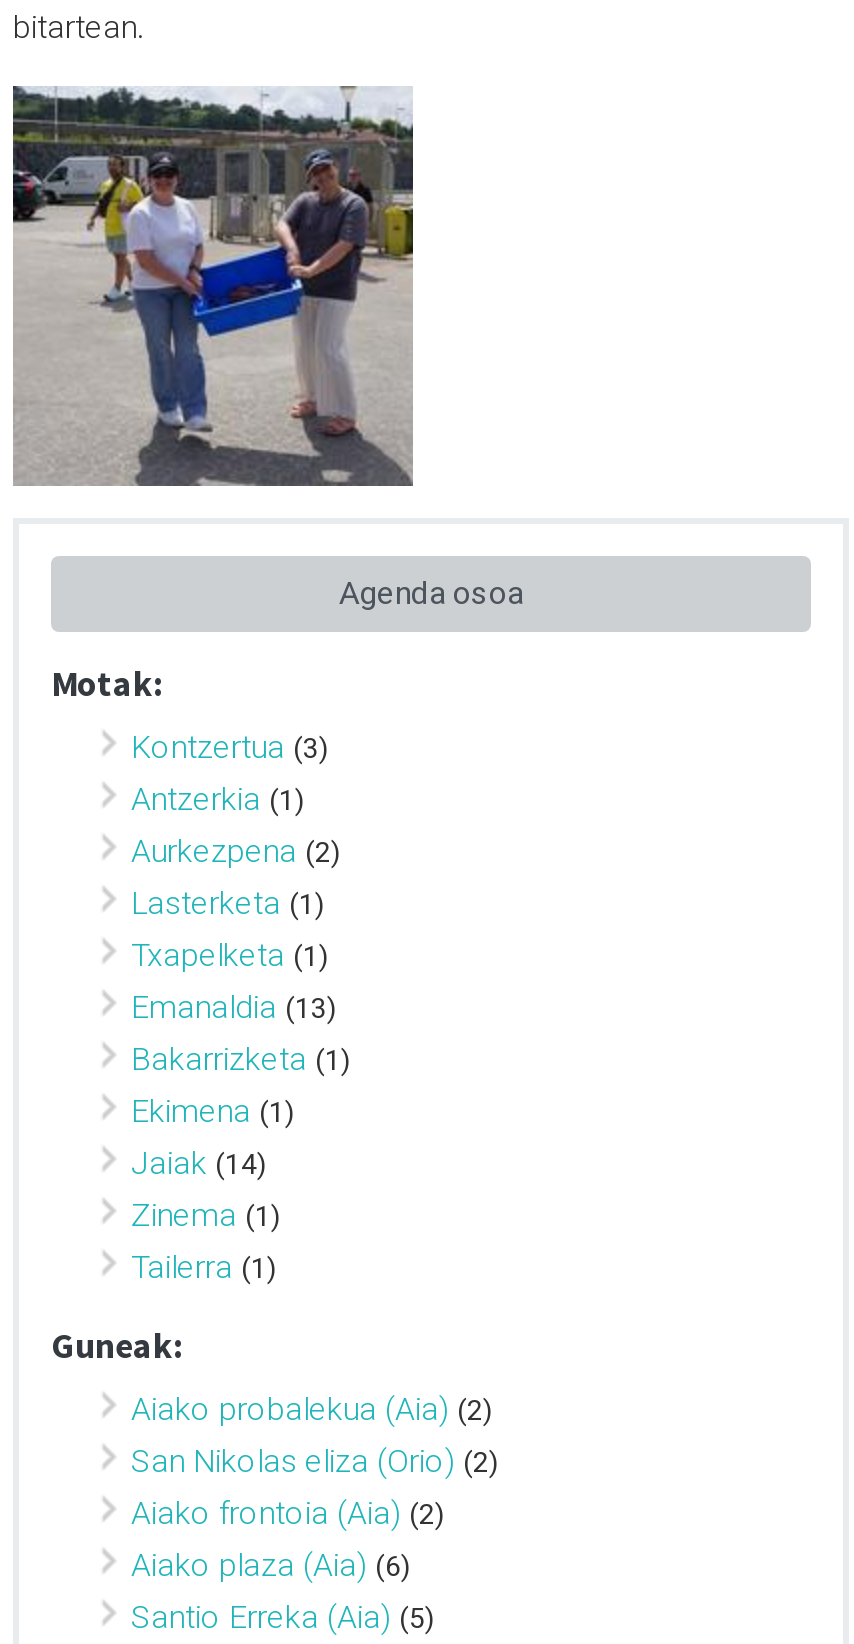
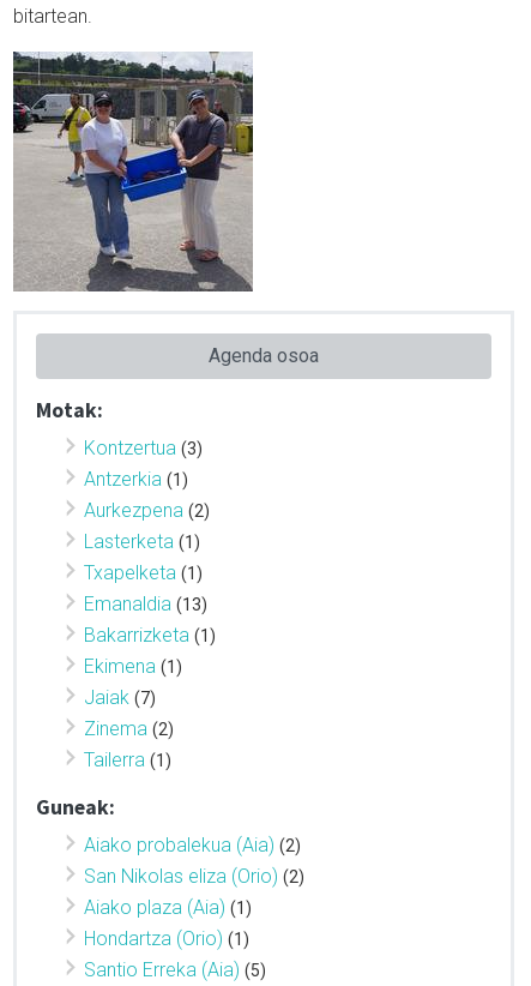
- Jaiak (14)
+ Jaiak (7)

- Zinema (1)
+ Zinema (2)

- Aiako frontoia (Aia) (2)
- Aiako plaza (Aia) (6)
+ Aiako plaza (Aia) (1)
+ Hondartza (Orio) (1)
